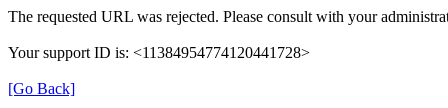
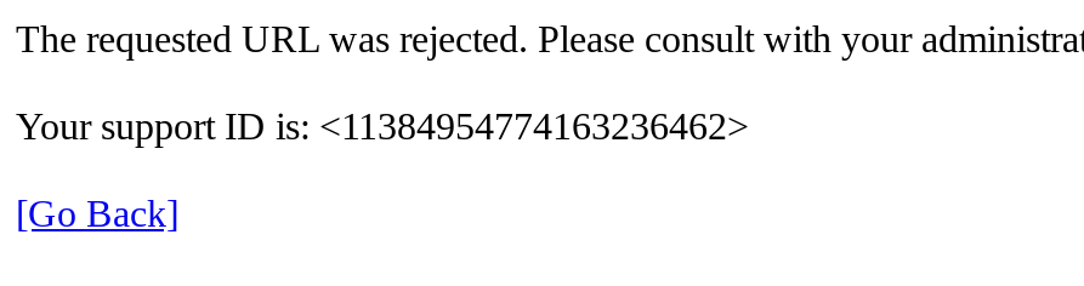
- Your support ID is: <11384954774120441728>
+ Your support ID is: <11384954774163236462>
